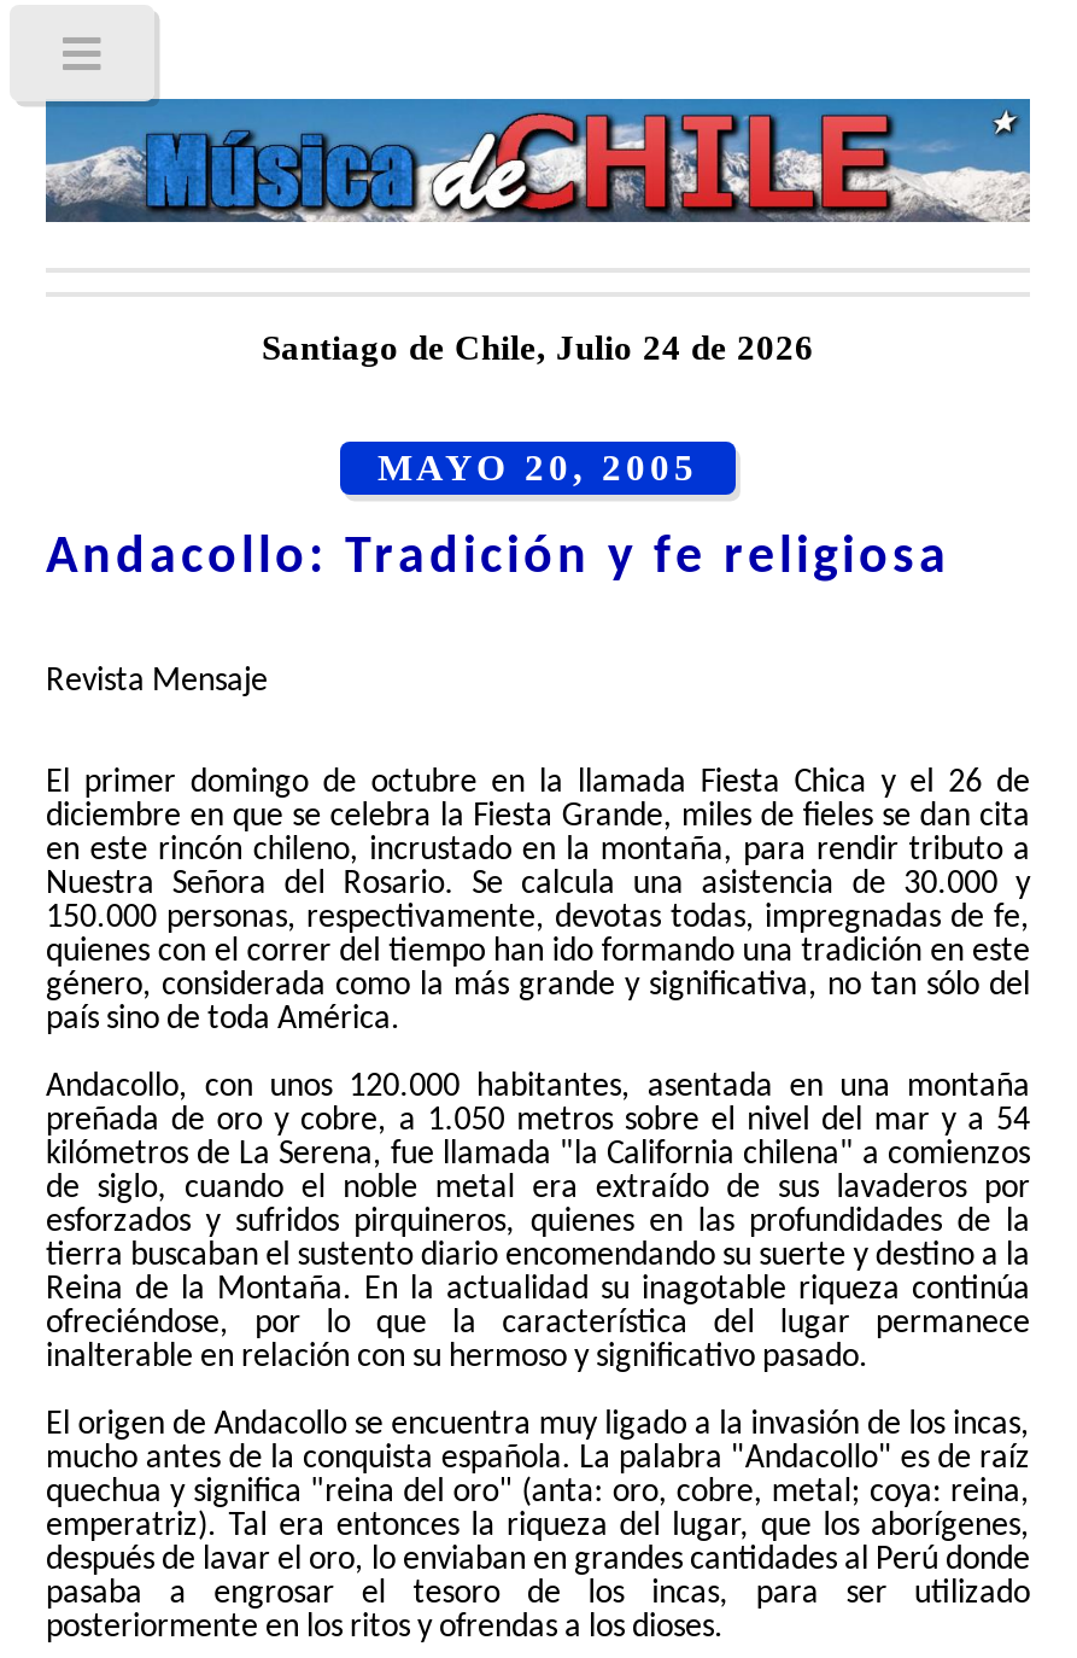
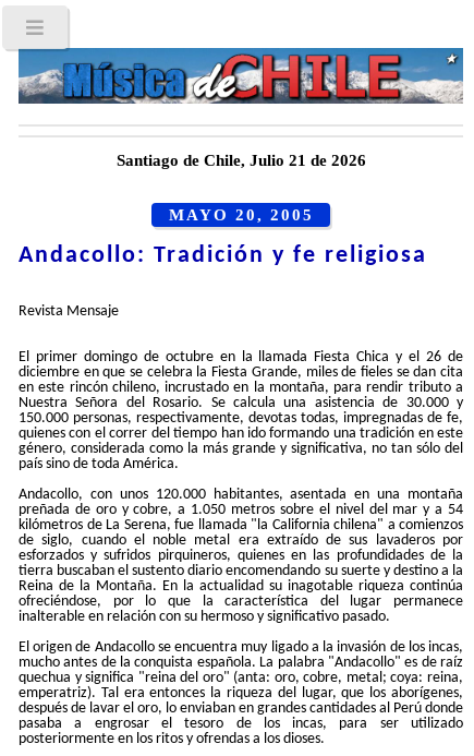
- Santiago de Chile, Julio 24 de 2026
+ Santiago de Chile, Julio 21 de 2026
